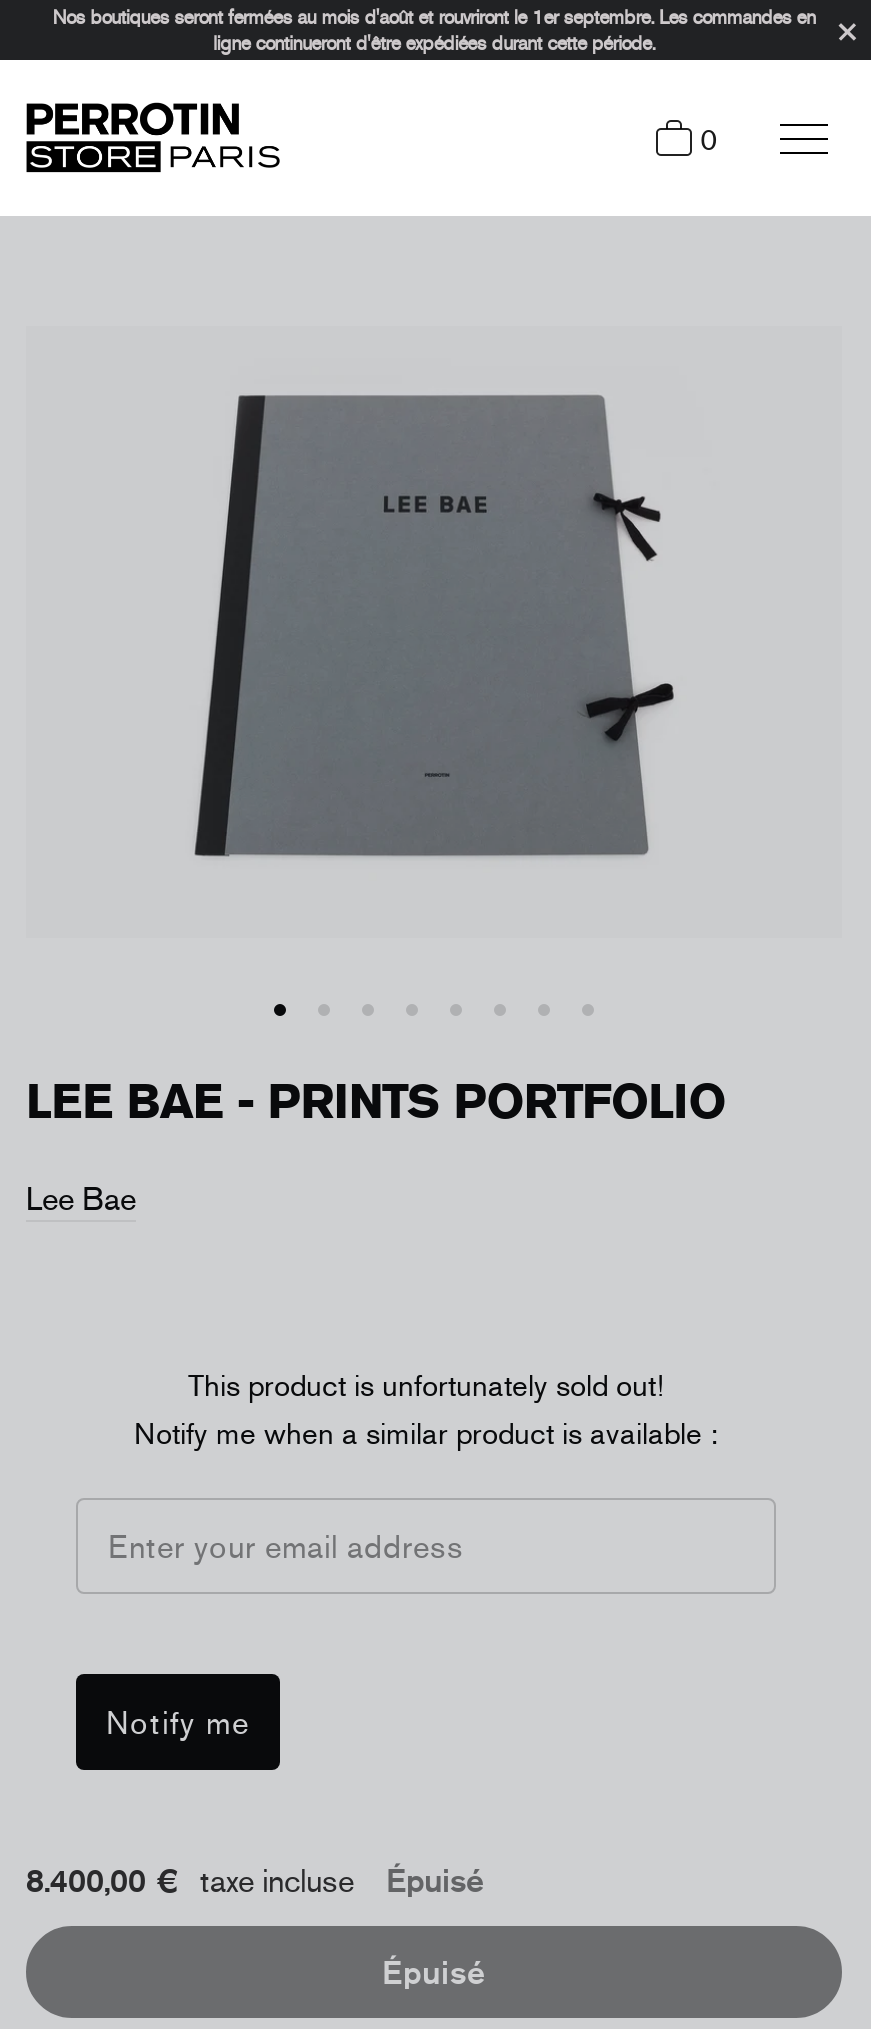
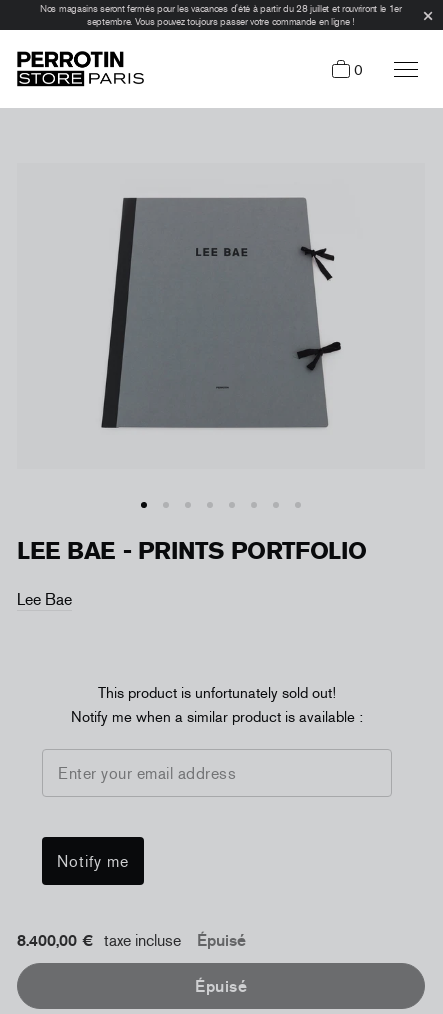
- Nos boutiques seront fermées au mois d'août et rouvriront le 1er septembre. Les commandes en
- ligne continueront d'être expédiées durant cette période.
+ Nos magasins seront fermés pour les vacances d'été à partir du 28 juillet et rouvriront le 1er
+ septembre. Vous pouvez toujours passer votre commande en ligne !
